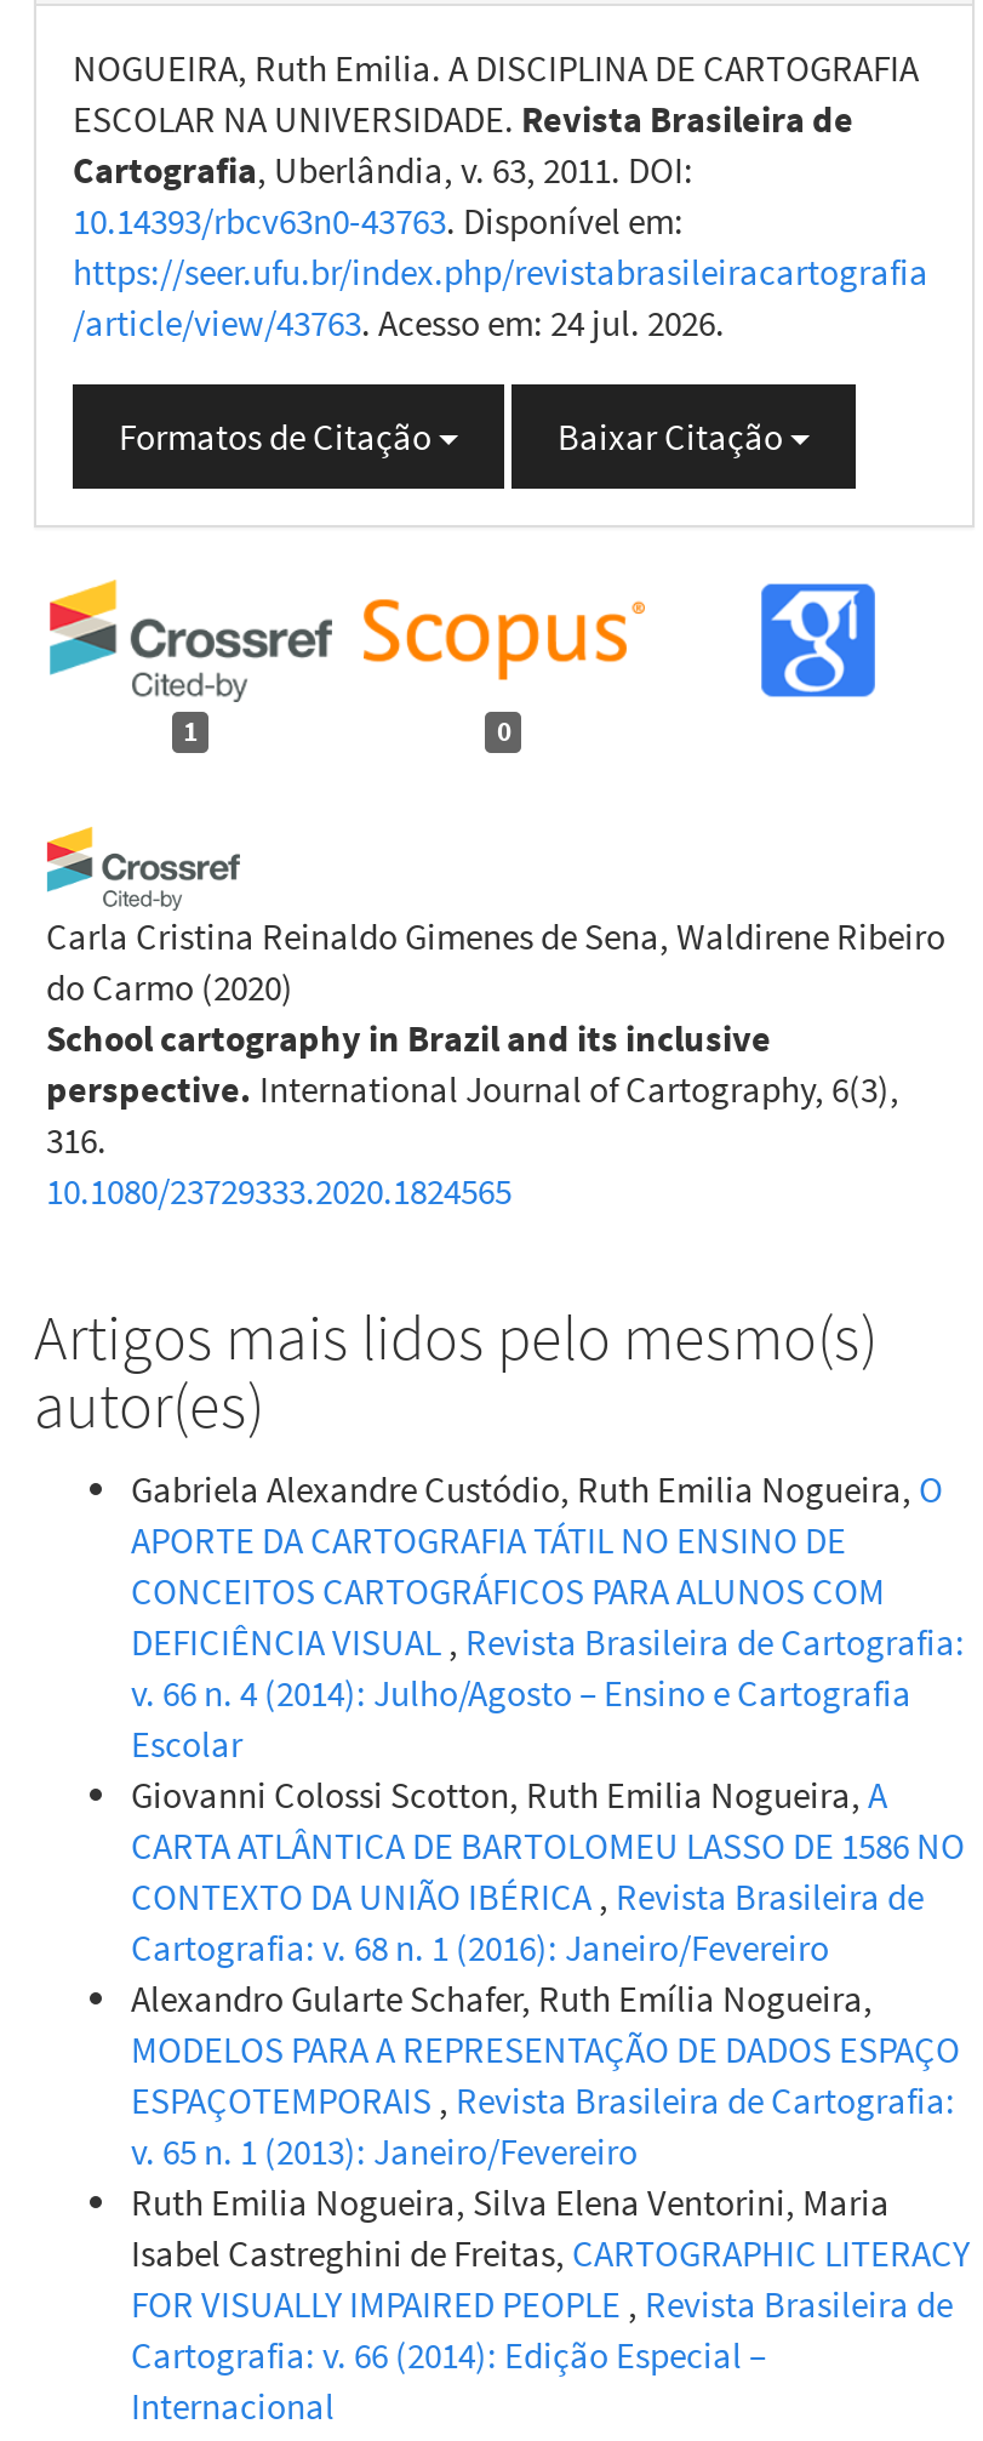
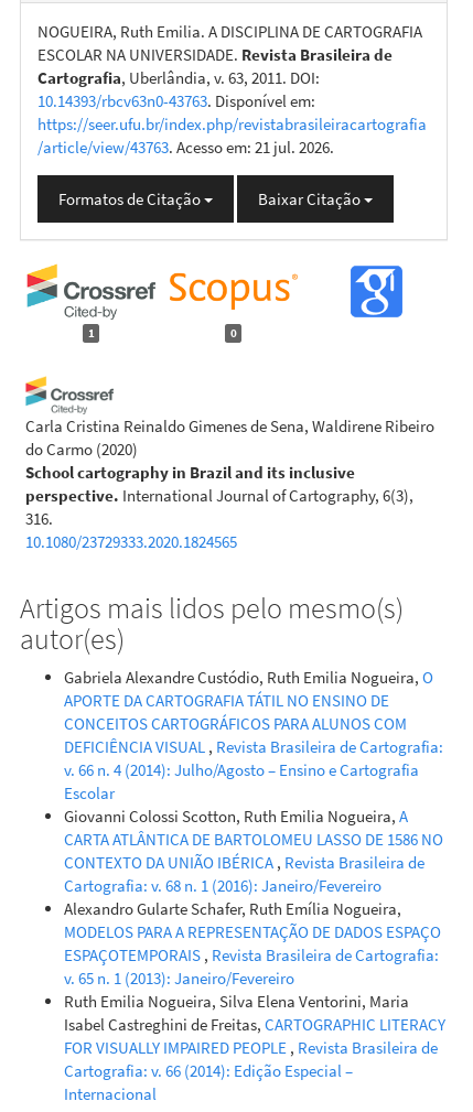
- /article/view/43763. Acesso em: 24 jul. 2026.
+ /article/view/43763. Acesso em: 21 jul. 2026.
